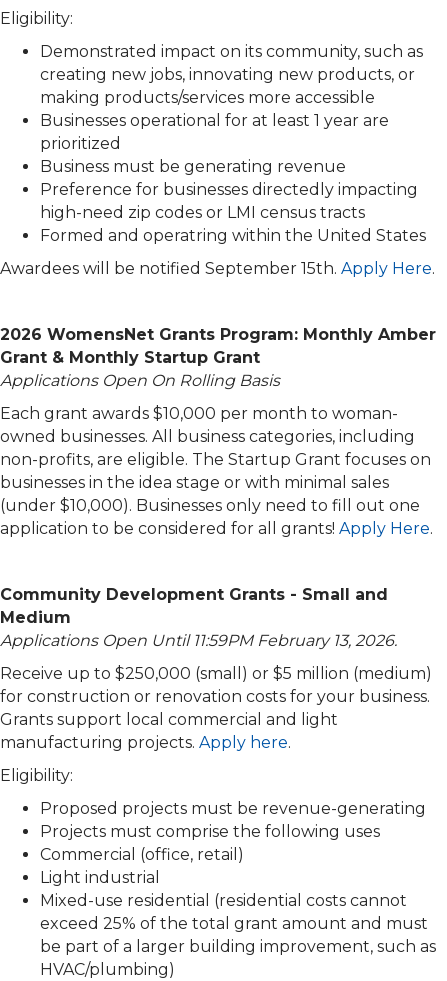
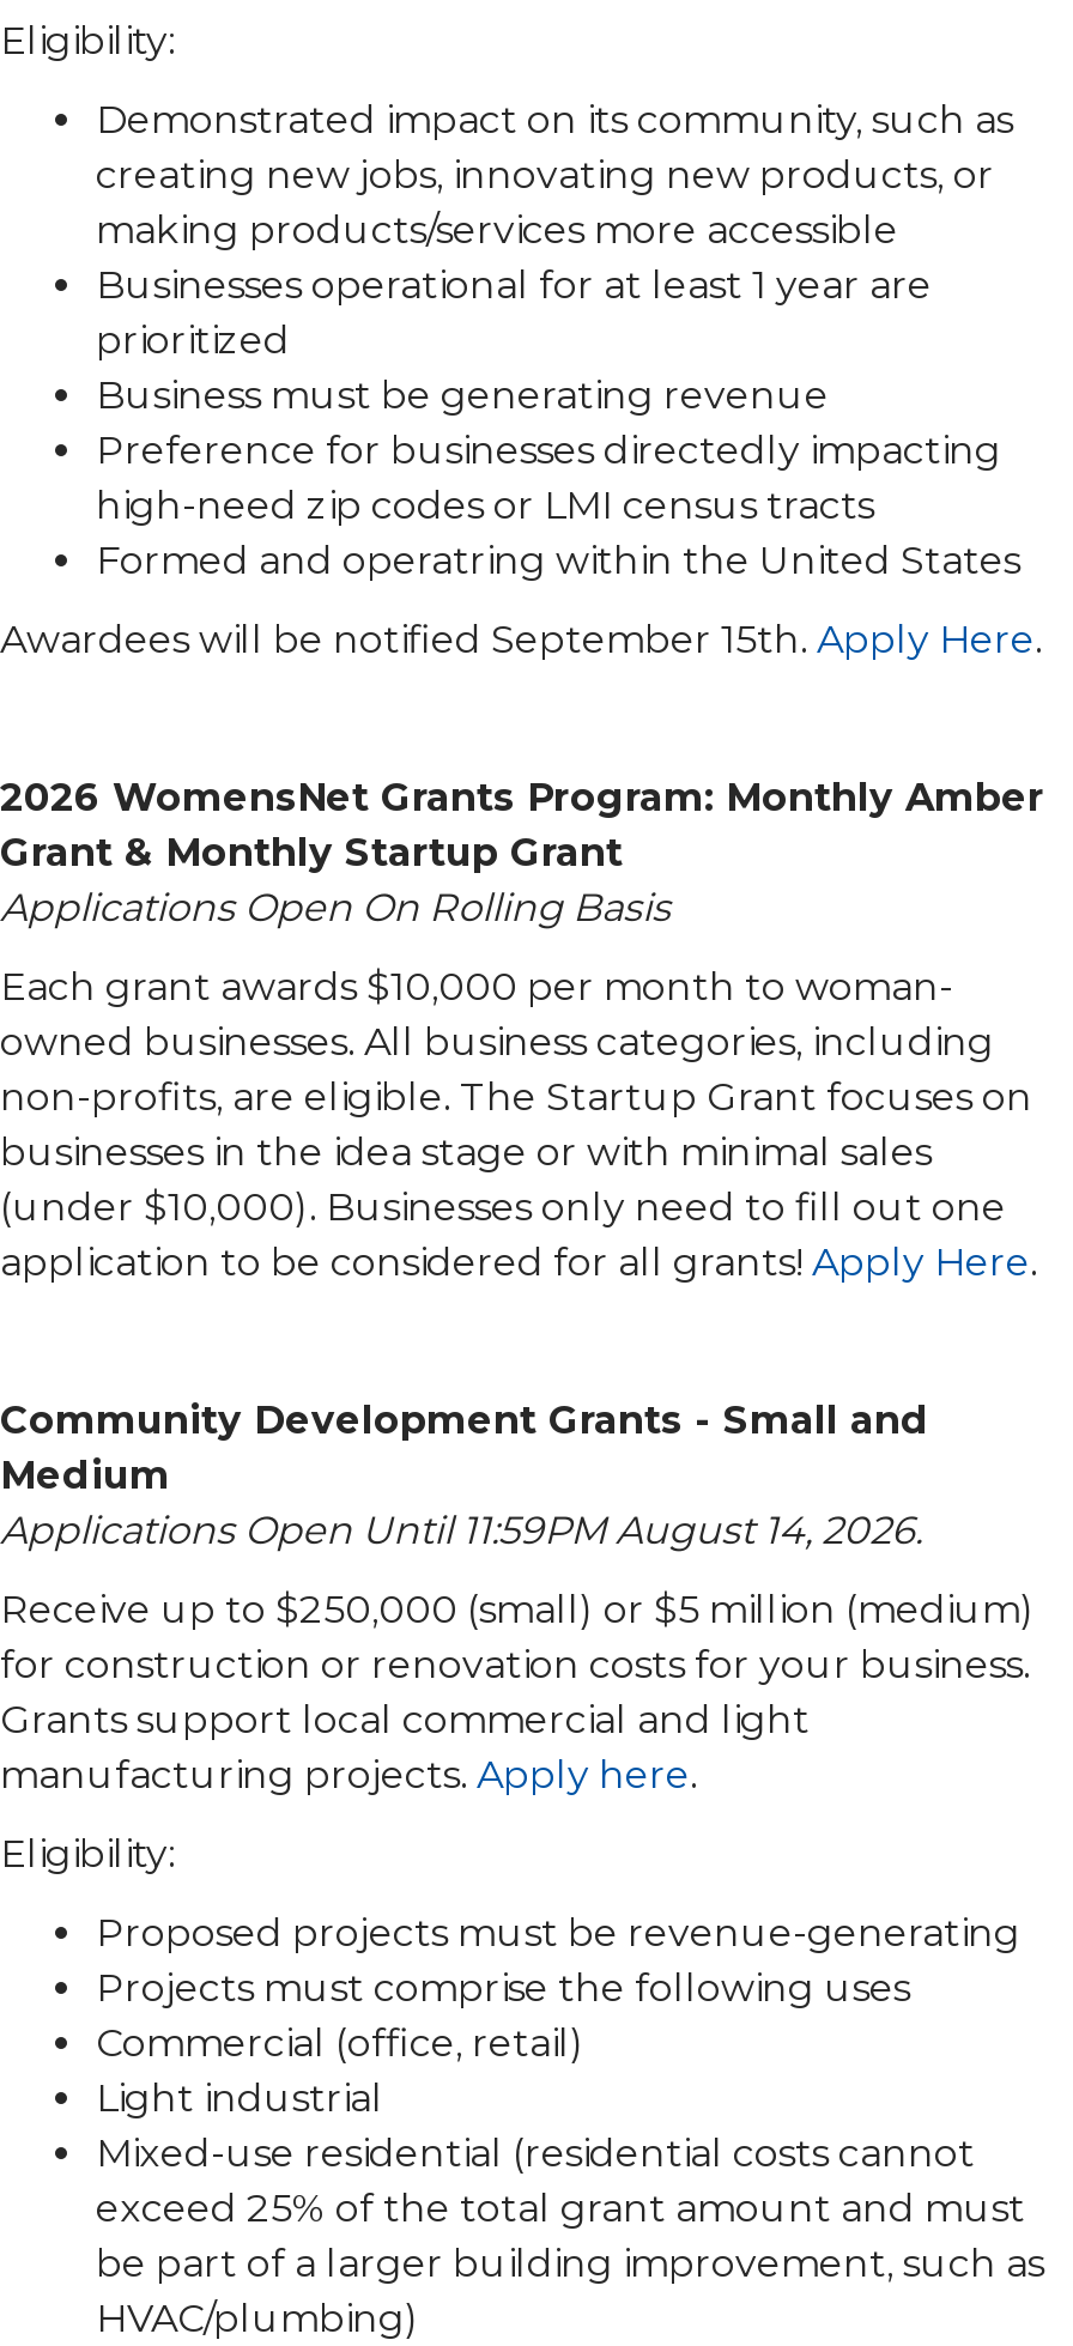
- Applications Open Until 11:59PM February 13, 2026.
+ Applications Open Until 11:59PM August 14, 2026.
